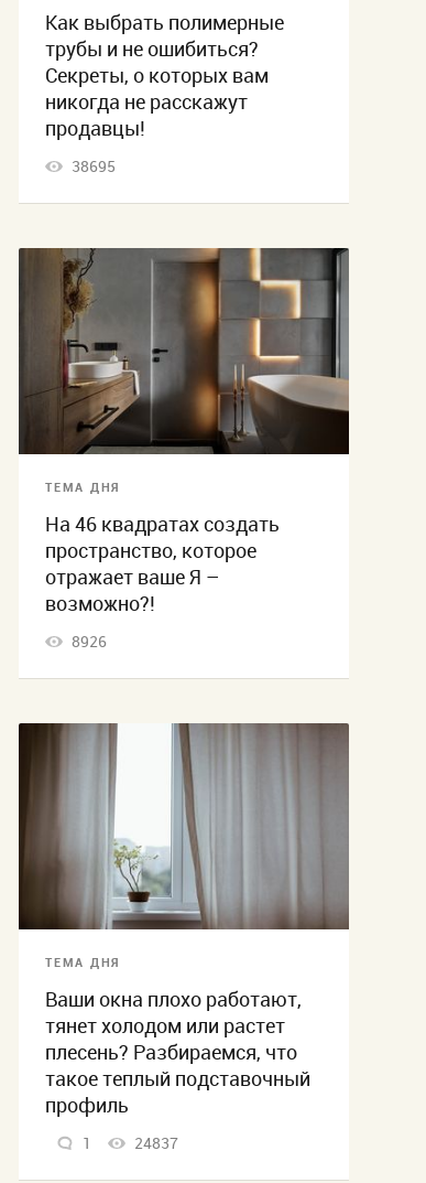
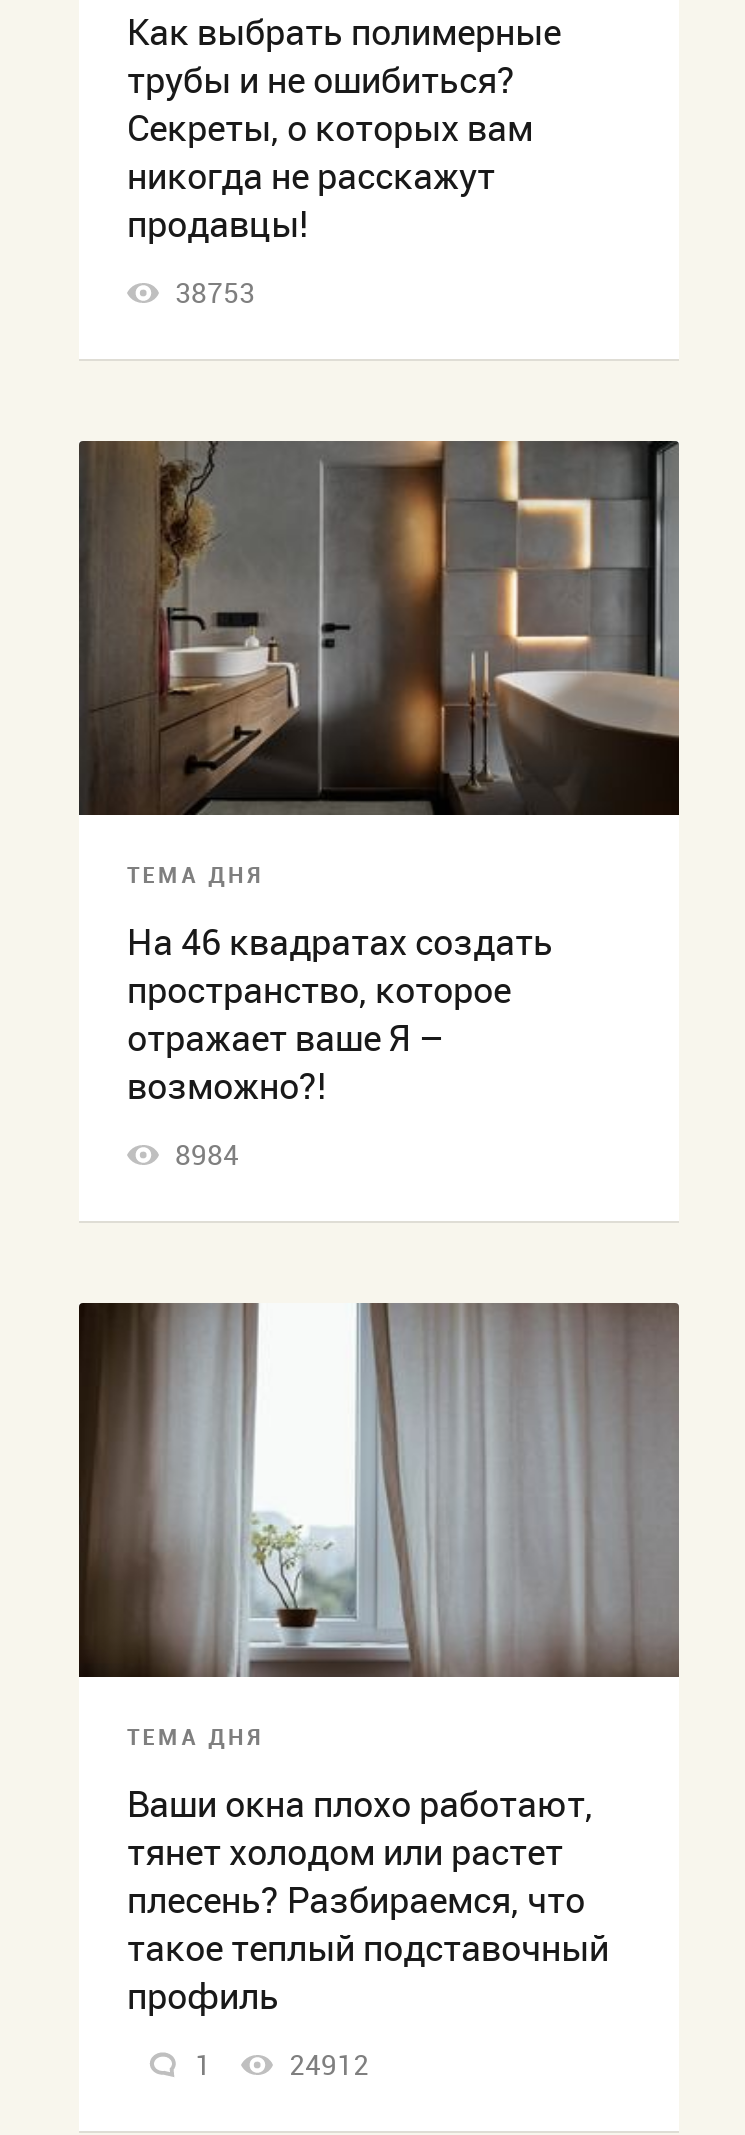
- 38695
+ 38753

- 8926
+ 8984

- 24837
+ 24912
